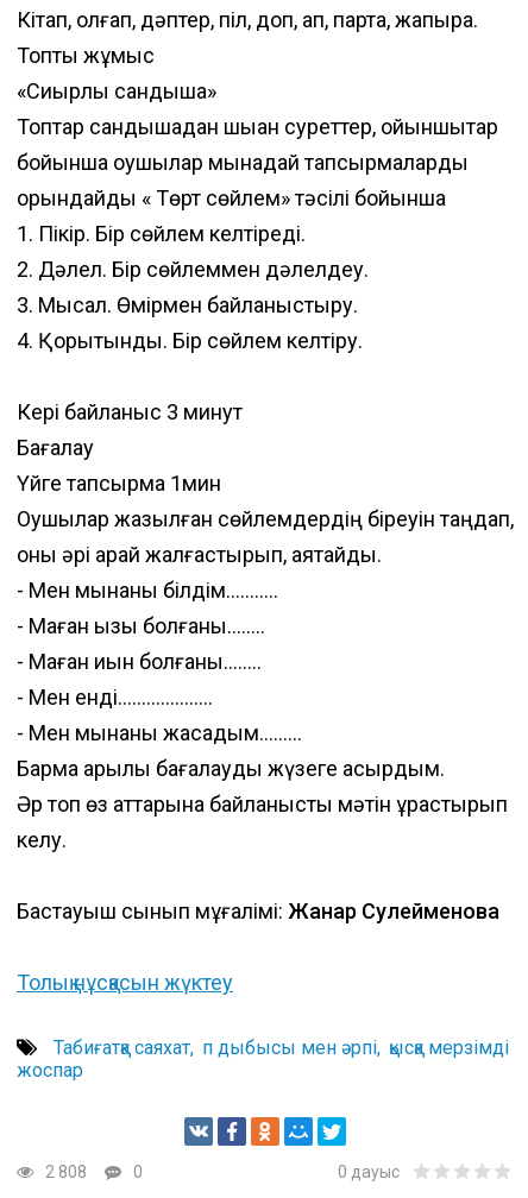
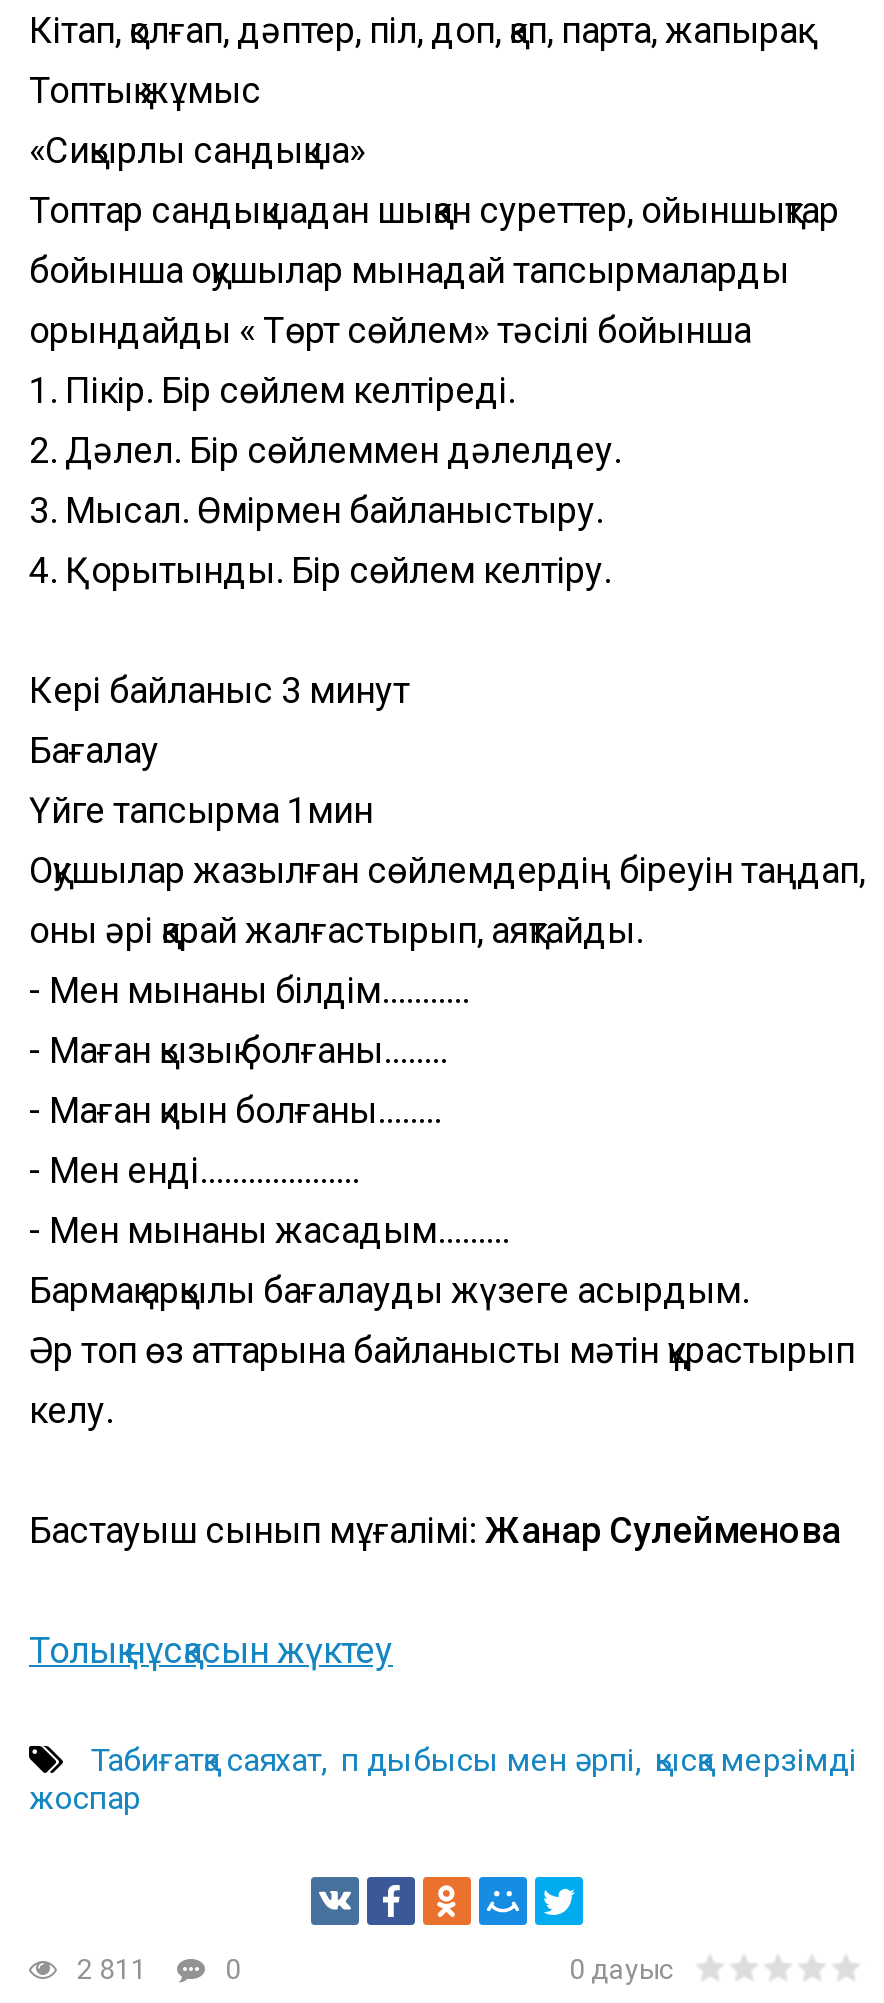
- 2 808
+ 2 811
